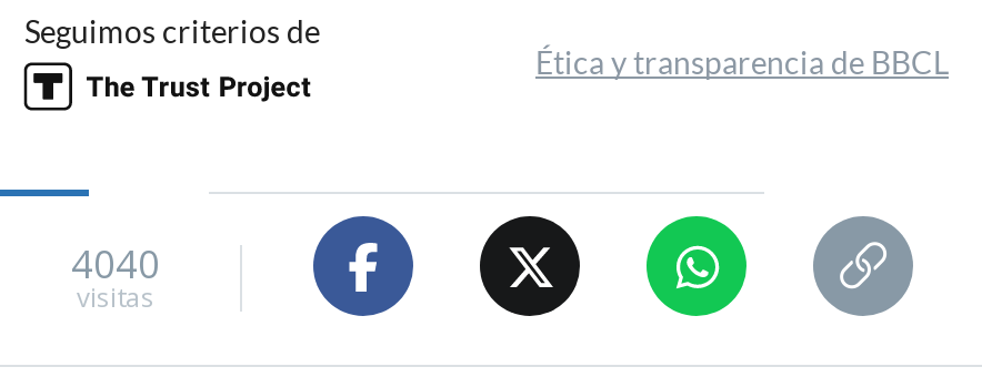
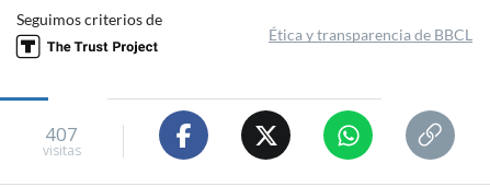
- 4040
+ 407
